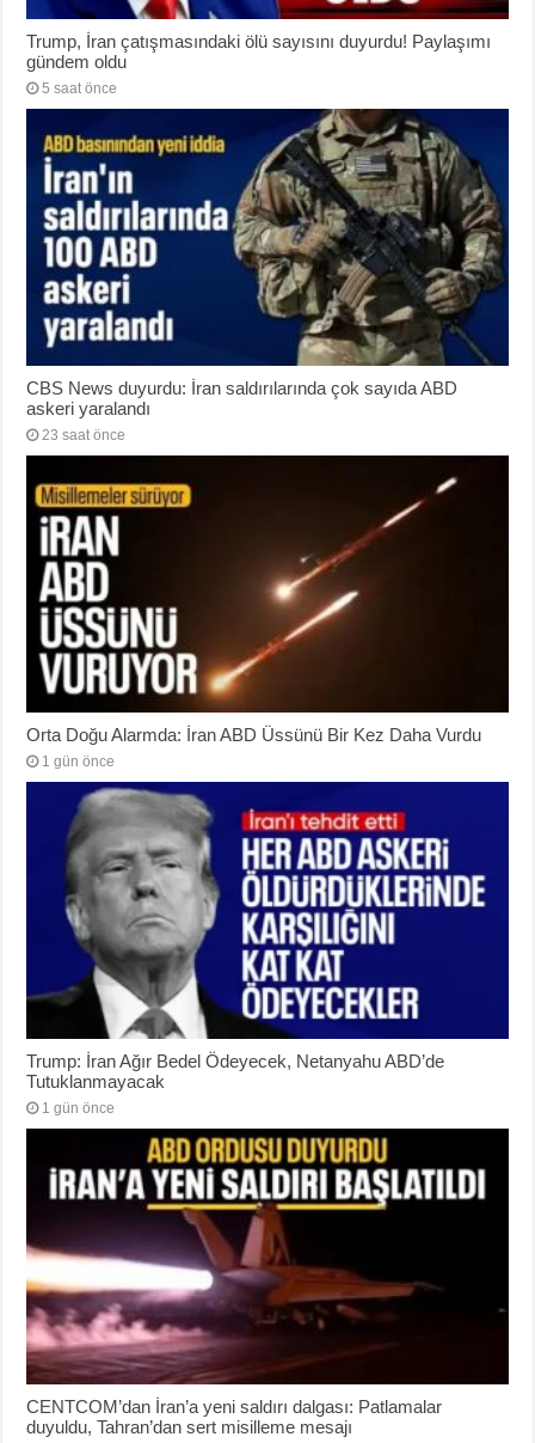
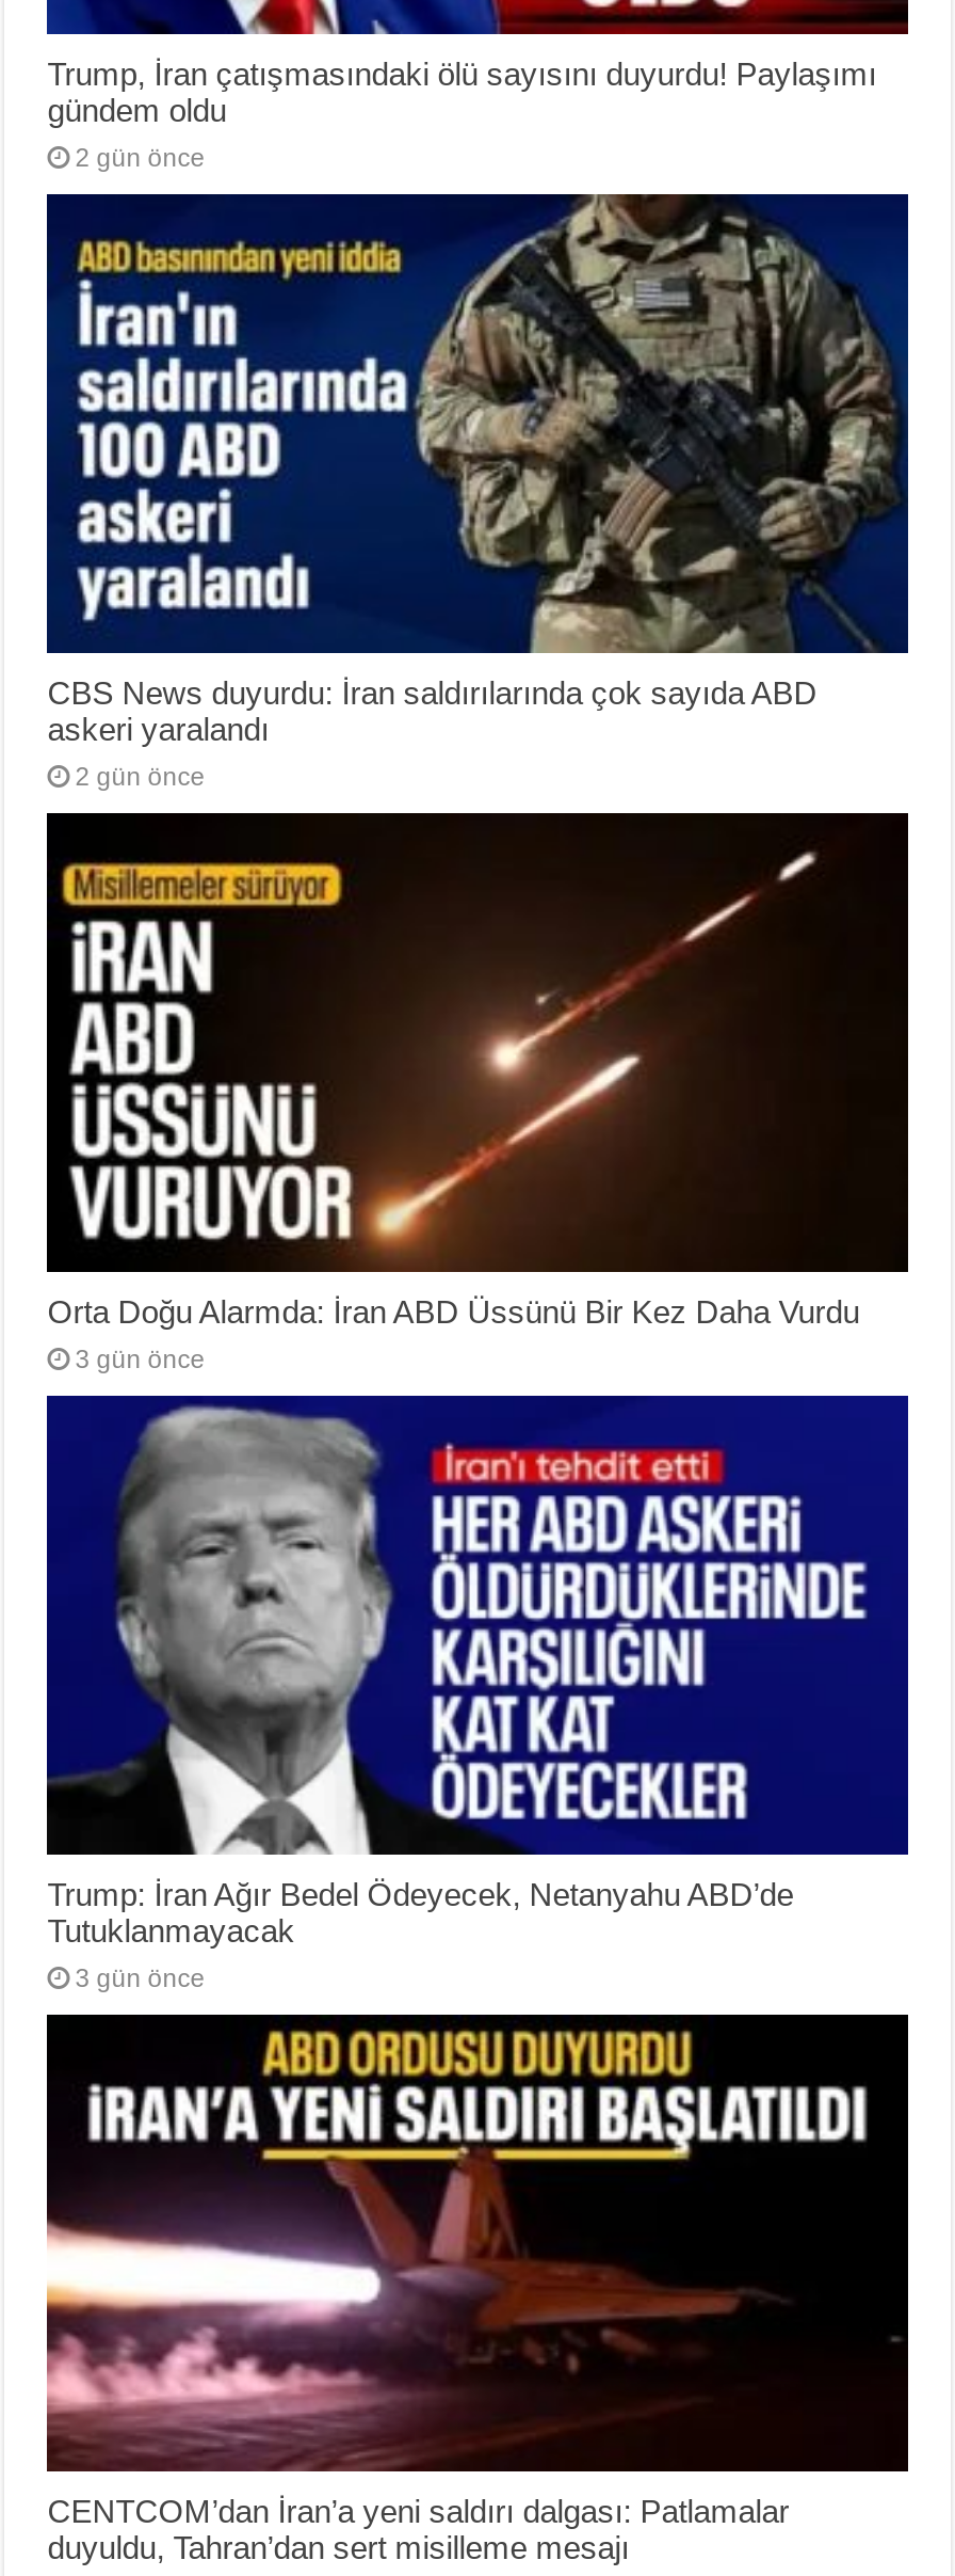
- 5 saat önce
+ 2 gün önce

- 23 saat önce
+ 2 gün önce

- 1 gün önce
+ 3 gün önce

- 1 gün önce
+ 3 gün önce
